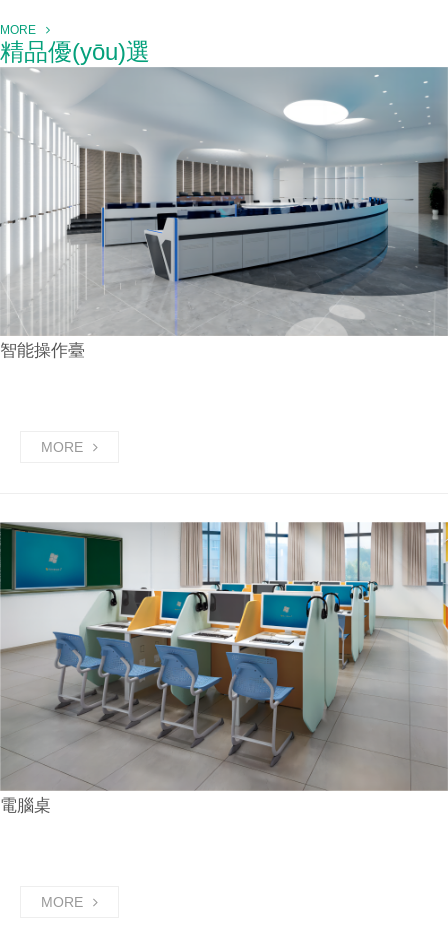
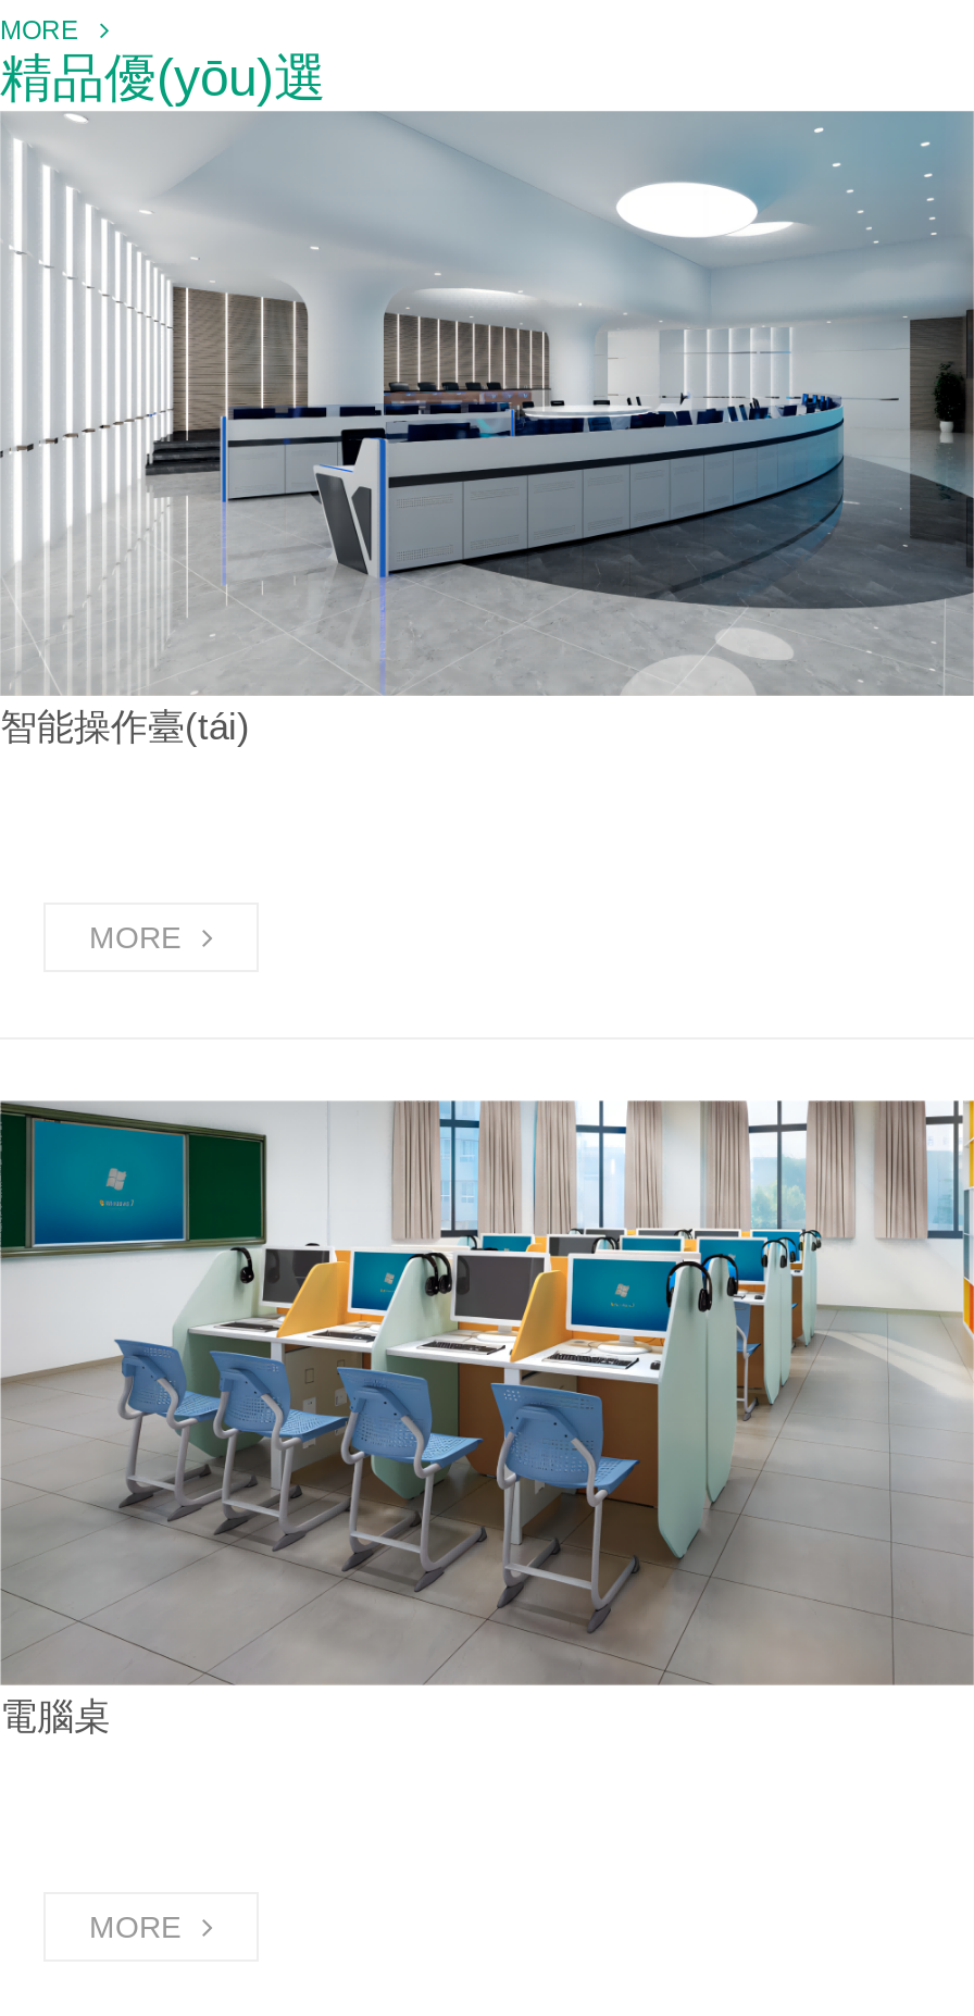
- 智能操作臺
+ 智能操作臺(tái)
